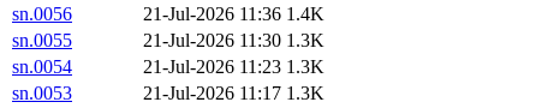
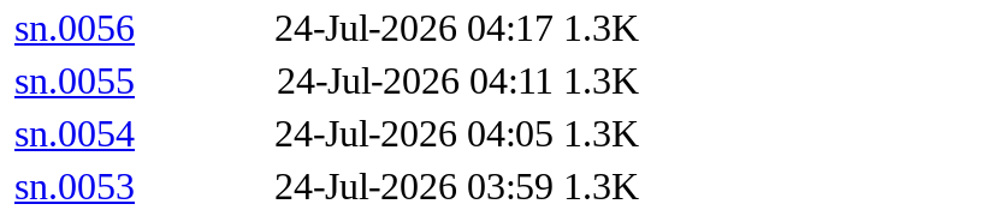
- 21-Jul-2026 11:36 1.4K
+ 24-Jul-2026 04:17 1.3K

- 21-Jul-2026 11:30 1.3K
+ 24-Jul-2026 04:11 1.3K

- 21-Jul-2026 11:23 1.3K
+ 24-Jul-2026 04:05 1.3K

- 21-Jul-2026 11:17 1.3K
+ 24-Jul-2026 03:59 1.3K
